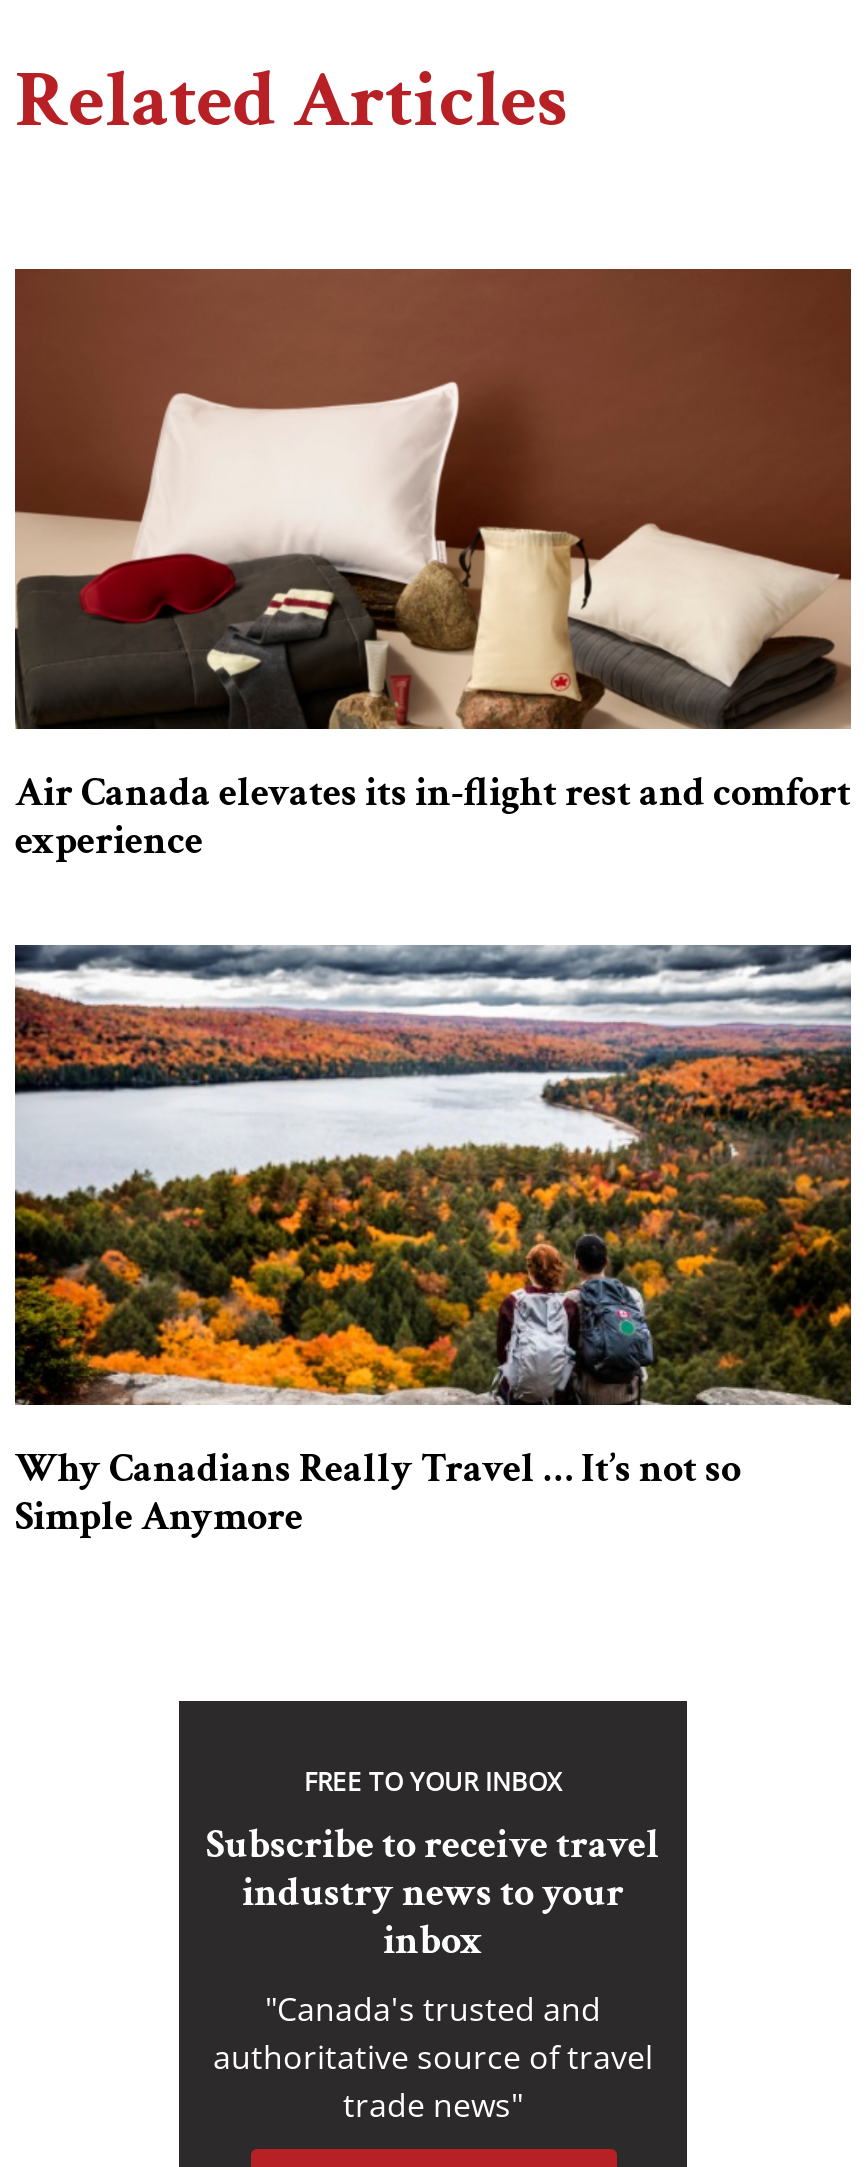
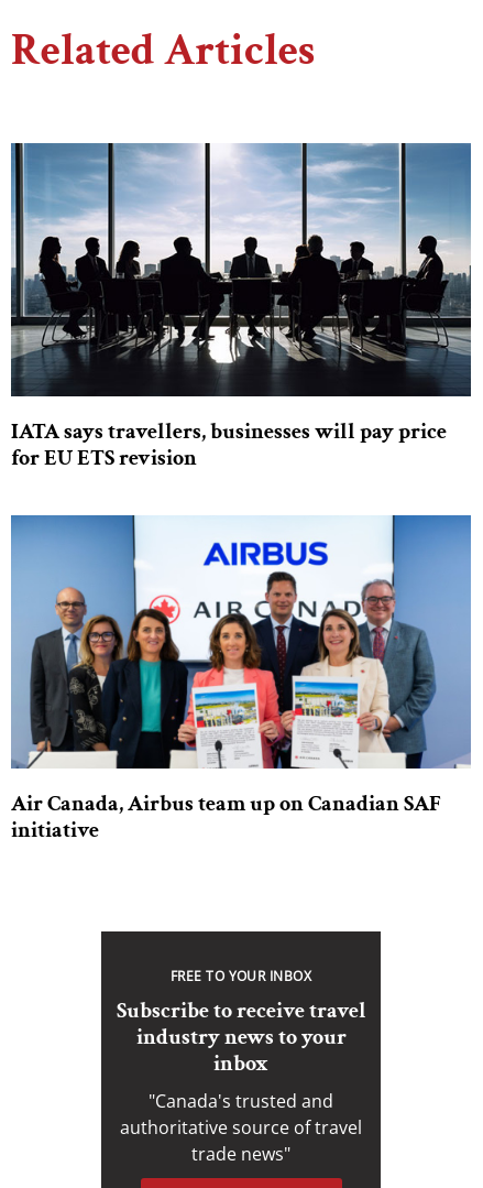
- [image]
- Air Canada elevates its in-flight rest and comfort
- experience
+ [image]
+ IATA says travellers, businesses will pay price
+ for EU ETS revision

- [image]
- Why Canadians Really Travel … It’s not so
- Simple Anymore
+ [image]
+ Air Canada, Airbus team up on Canadian SAF
+ initiative
